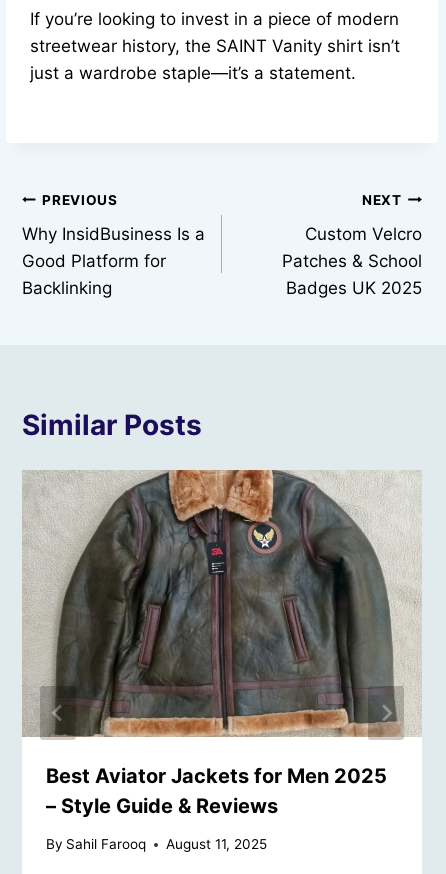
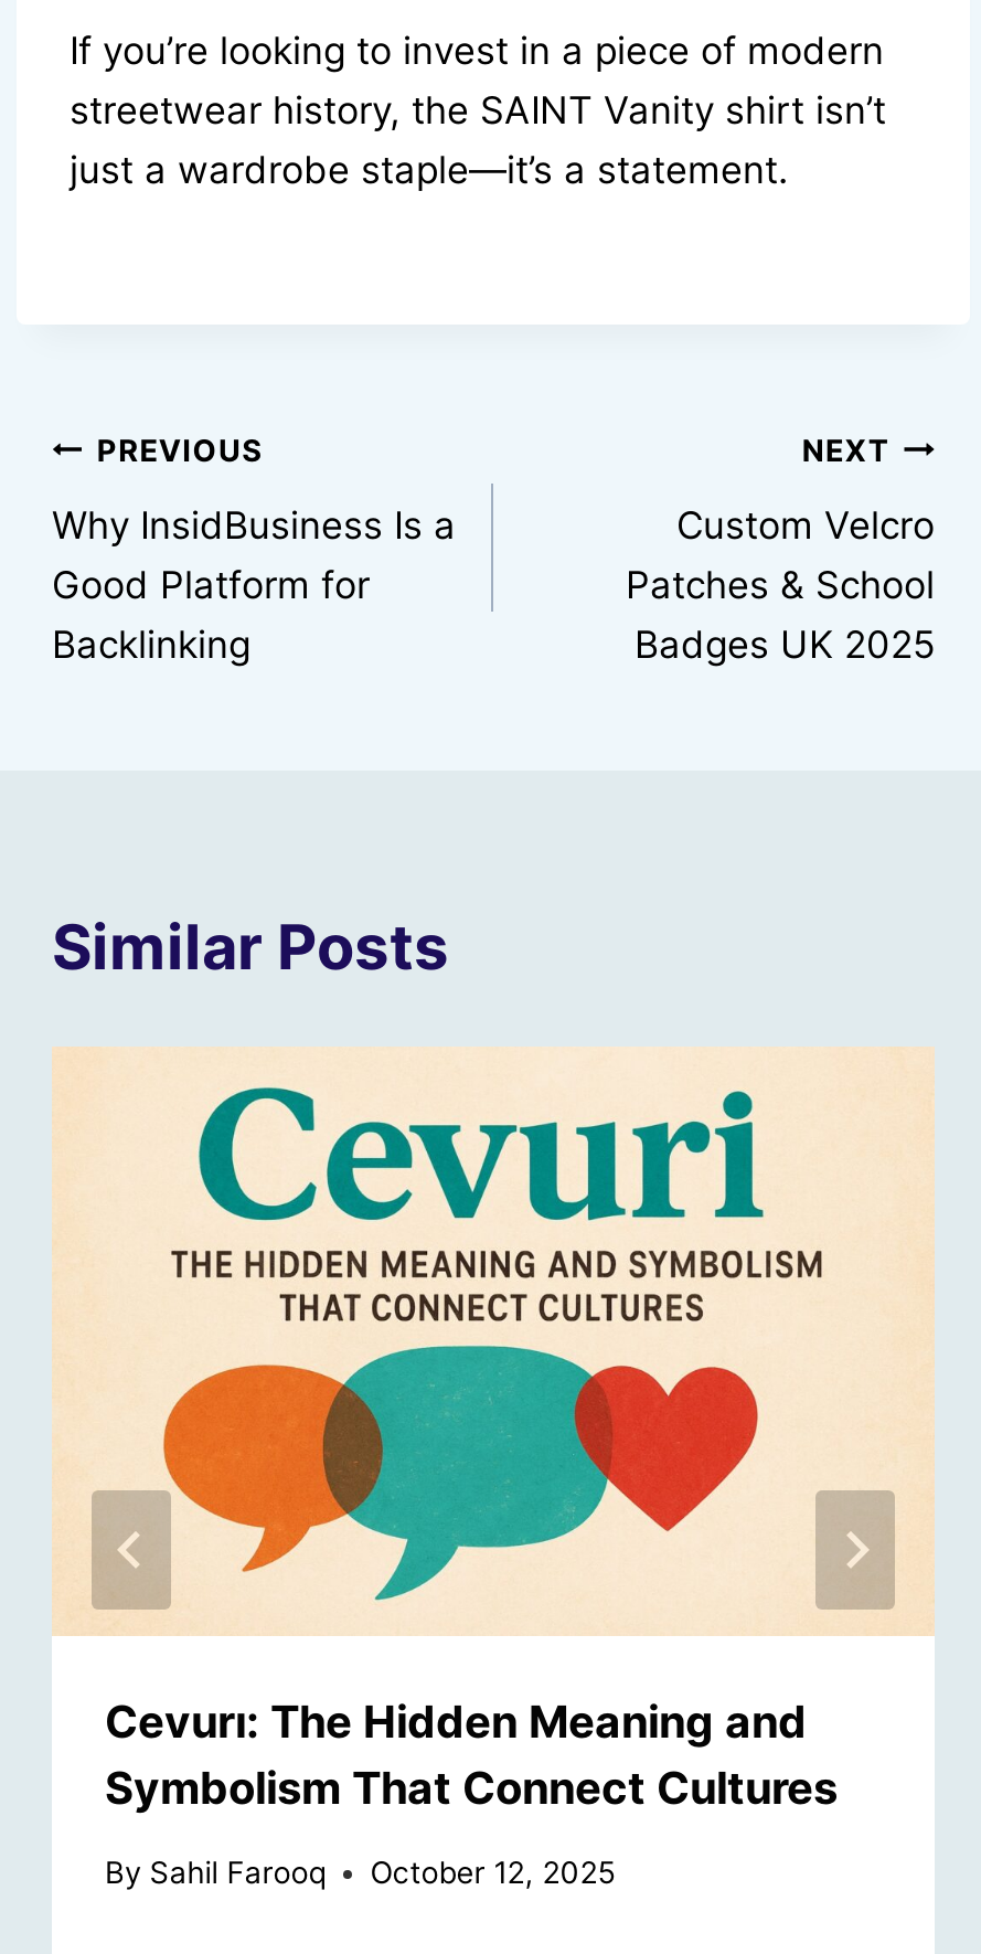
- [image]
- Best Aviator Jackets for Men 2025
- – Style Guide & Reviews
+ [image]
+ Cevurı: The Hidden Meaning and
+ Symbolism That Connect Cultures

- By Sahil Farooq August 11, 2025
+ By Sahil Farooq October 12, 2025
